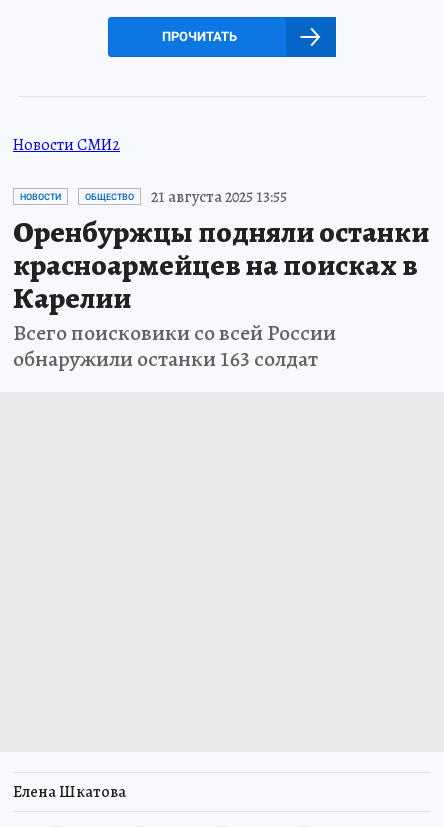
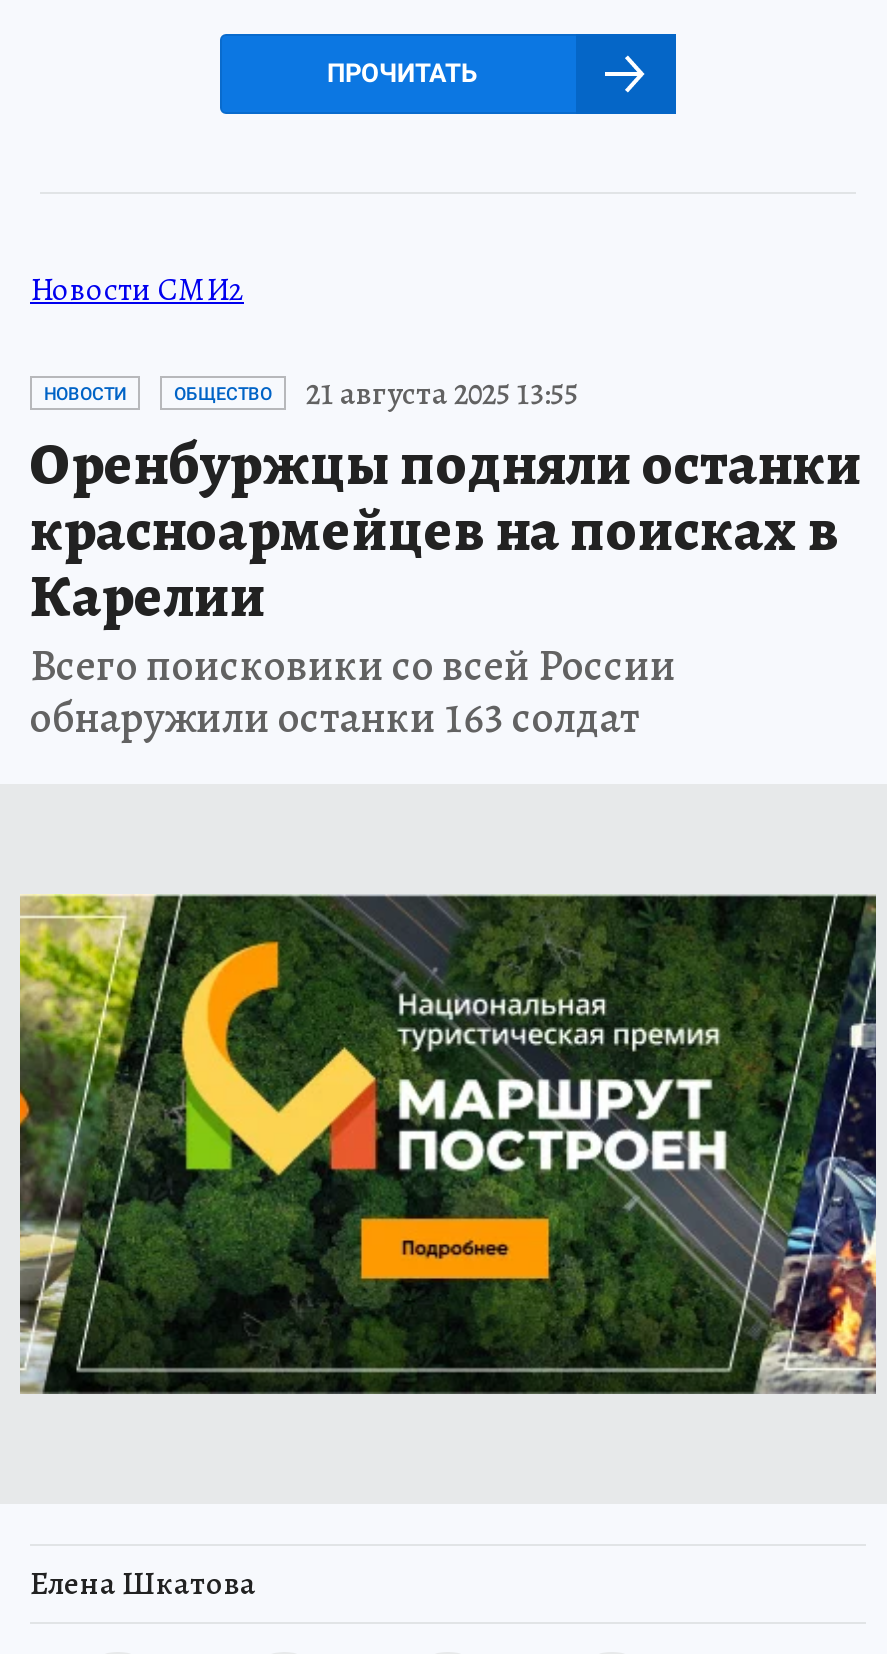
+ [image]
